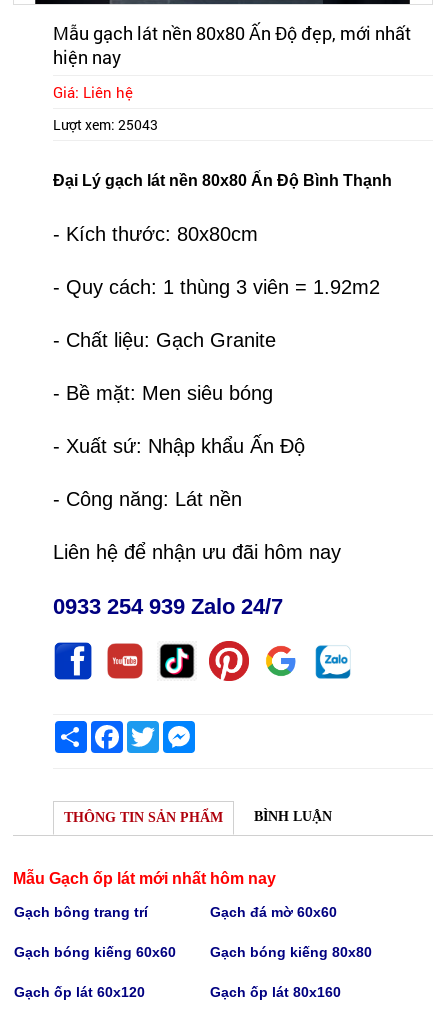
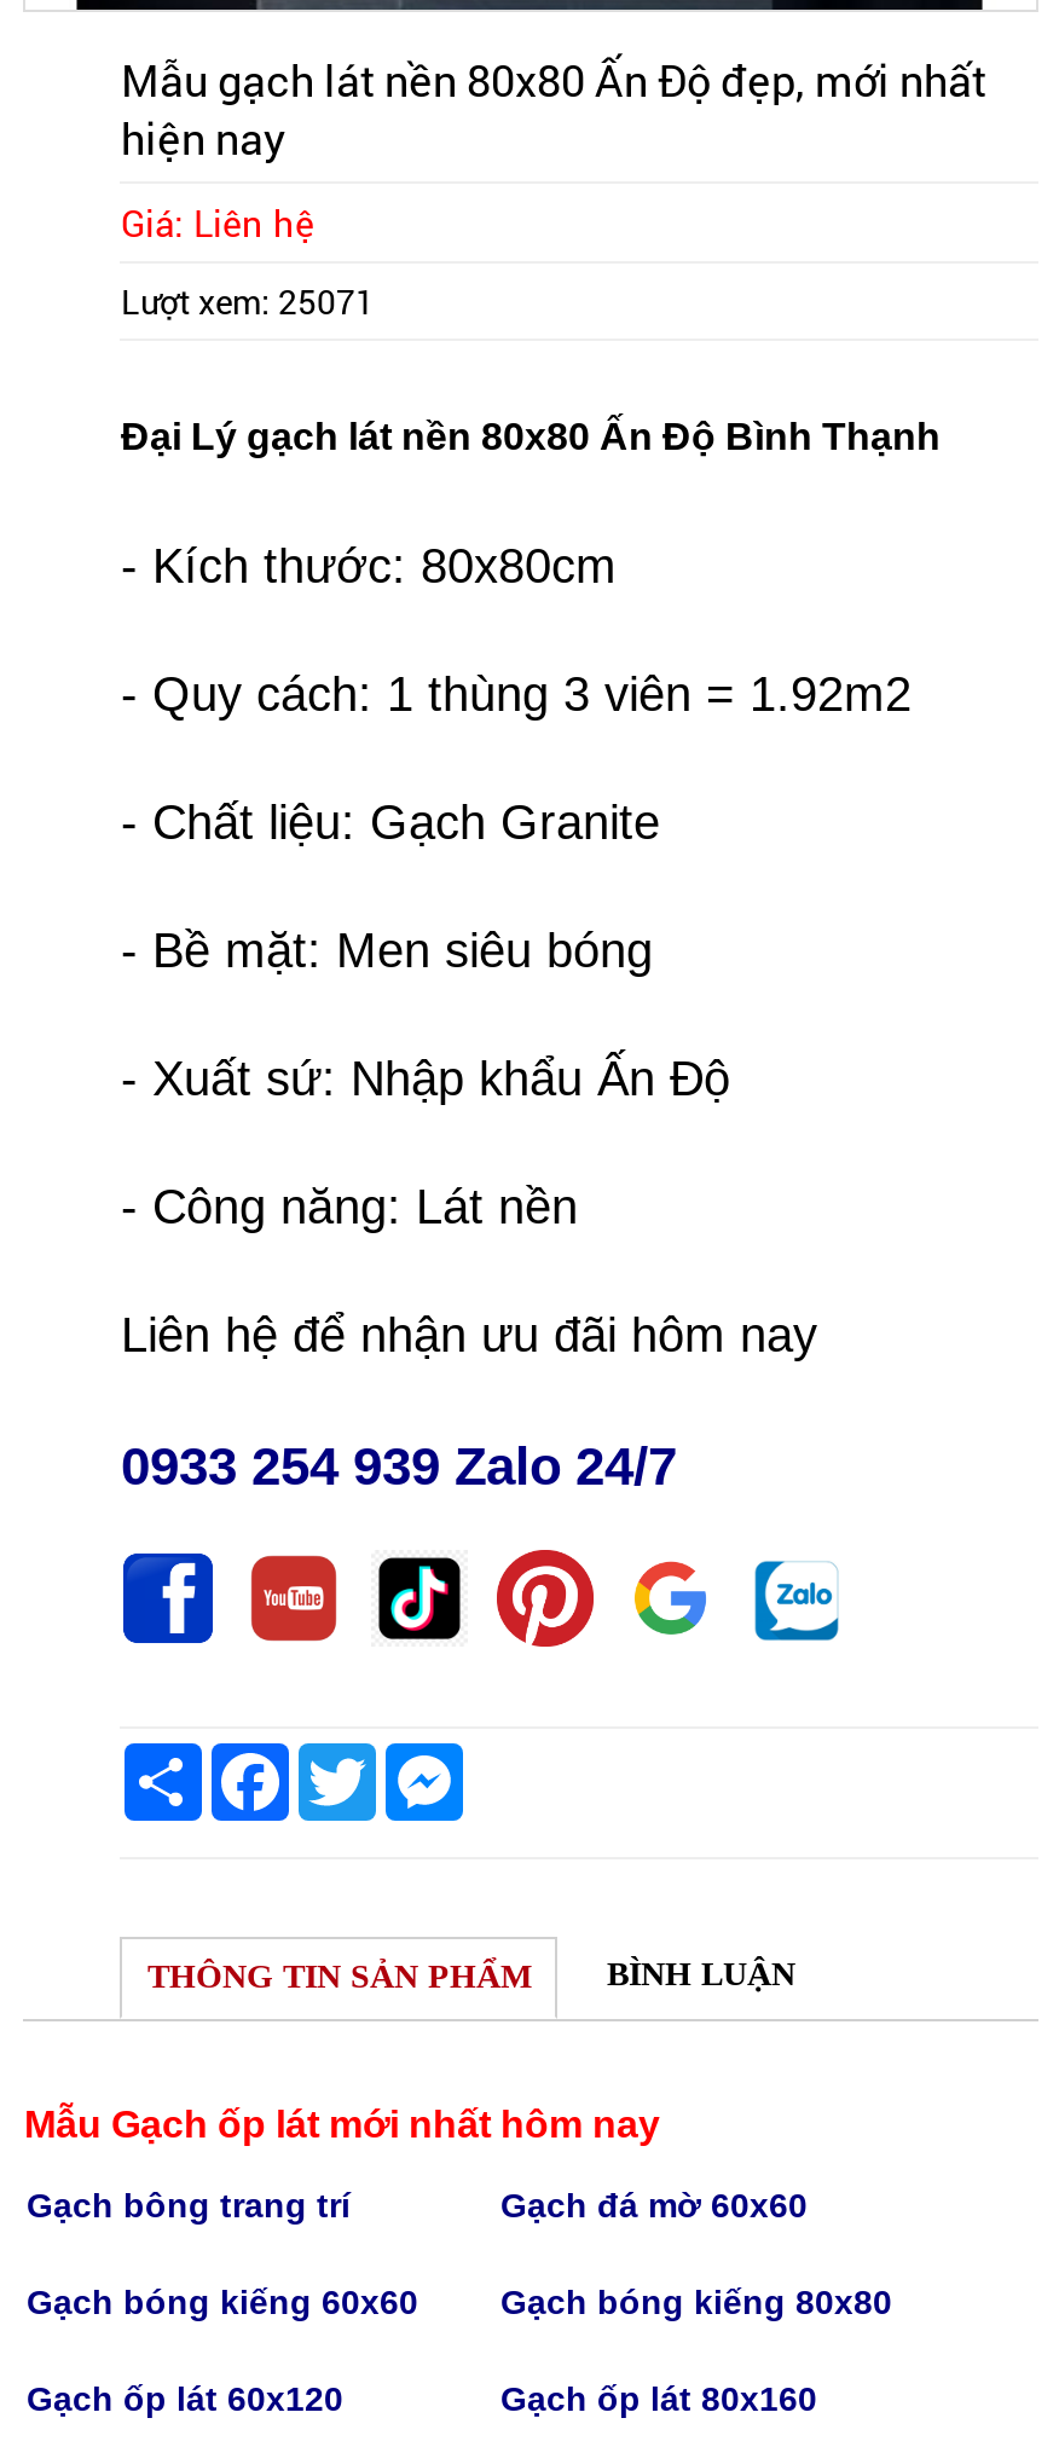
- Lượt xem: 25043
+ Lượt xem: 25071
